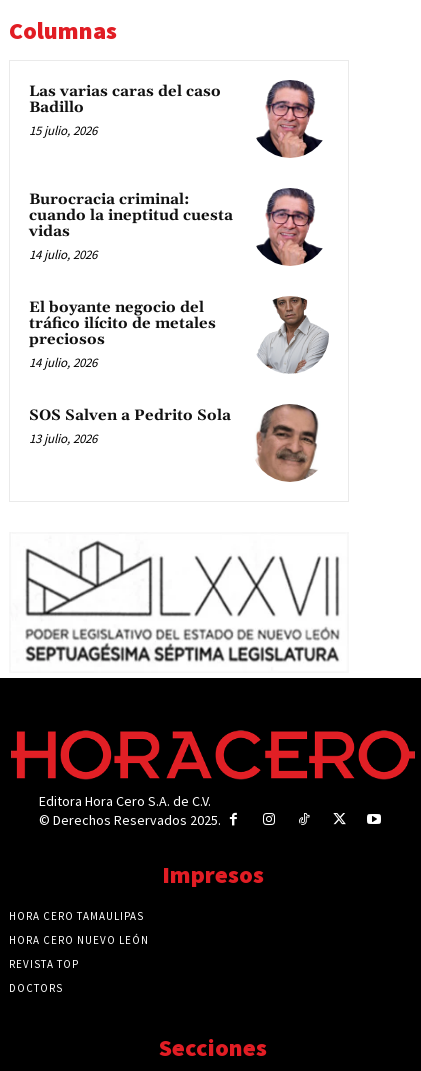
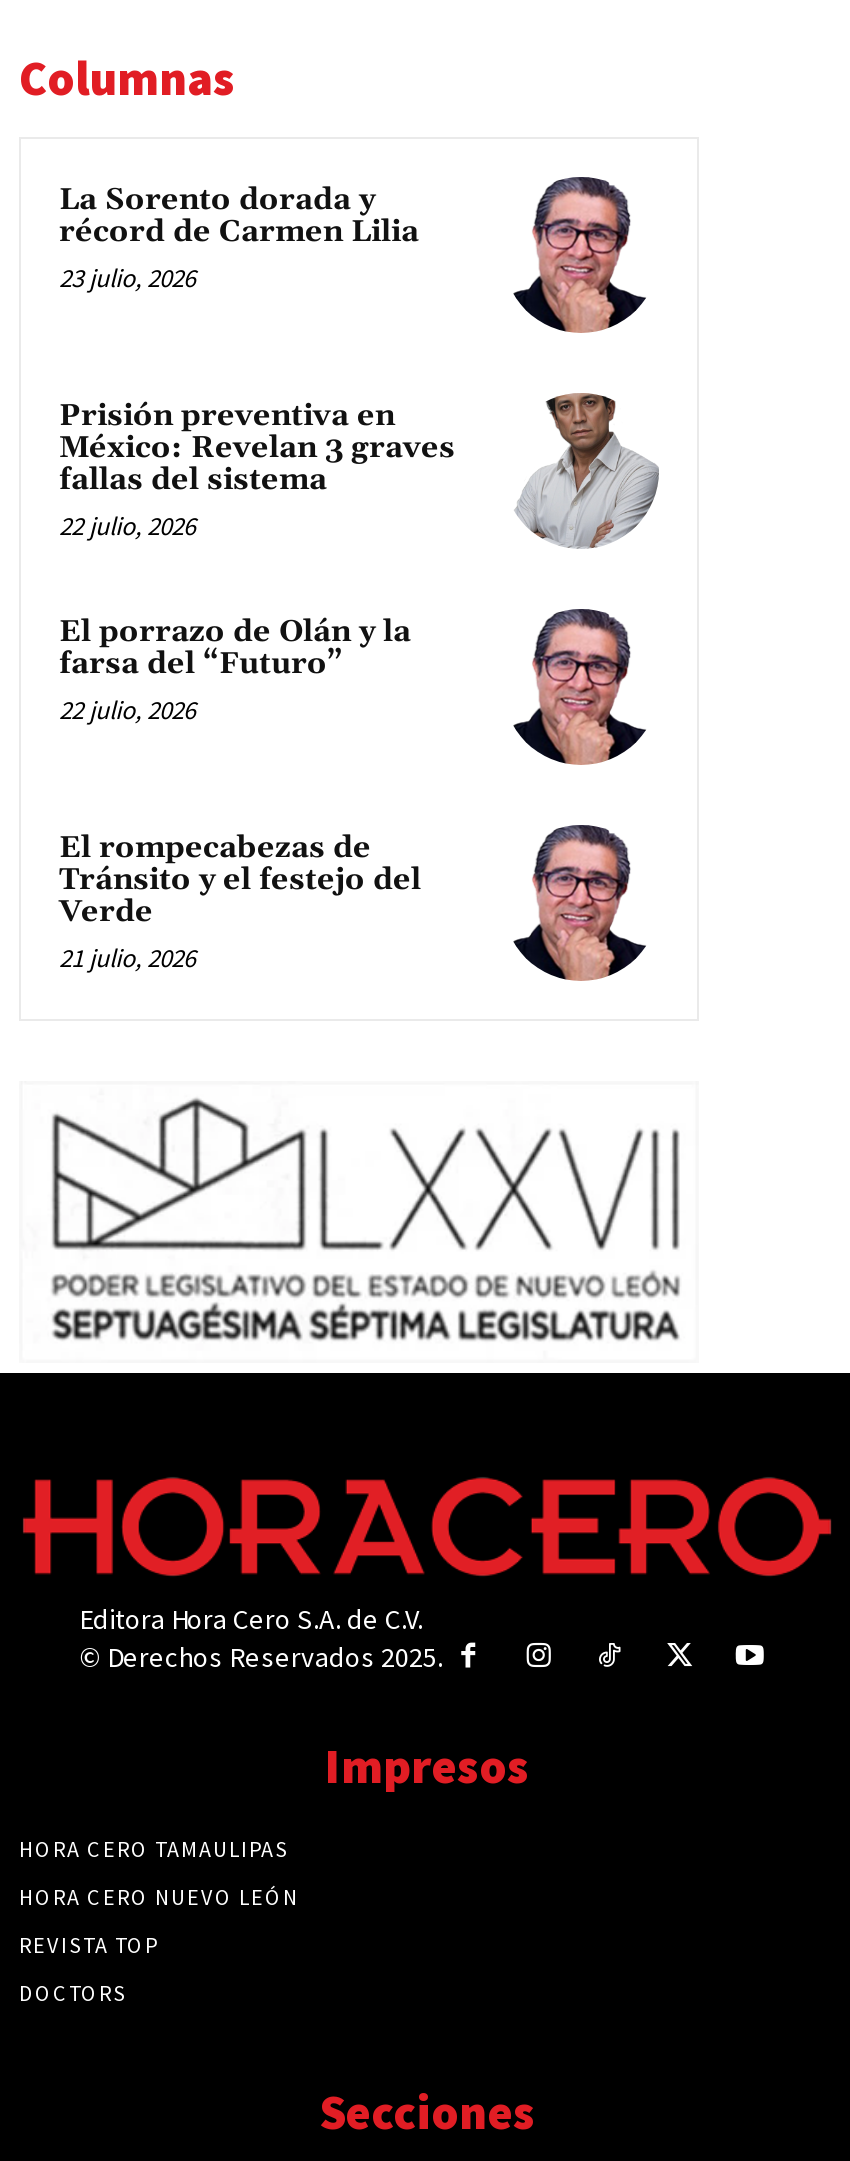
- Las varias caras del caso
- Badillo
- 15 julio, 2026
+ La Sorento dorada y
+ récord de Carmen Lilia
+ 23 julio, 2026

- Burocracia criminal:
- cuando la ineptitud cuesta
- vidas
- 14 julio, 2026
+ Prisión preventiva en
+ México: Revelan 3 graves
+ fallas del sistema
+ 22 julio, 2026

moved down: [image]

- El boyante negocio del
- tráfico ilícito de metales
- preciosos
- 14 julio, 2026
+ El porrazo de Olán y la
+ farsa del “Futuro”
+ 22 julio, 2026

moved up: [image]

- SOS Salven a Pedrito Sola
- 13 julio, 2026
+ El rompecabezas de
+ Tránsito y el festejo del
+ Verde
+ 21 julio, 2026

- [image]
+ [image]
